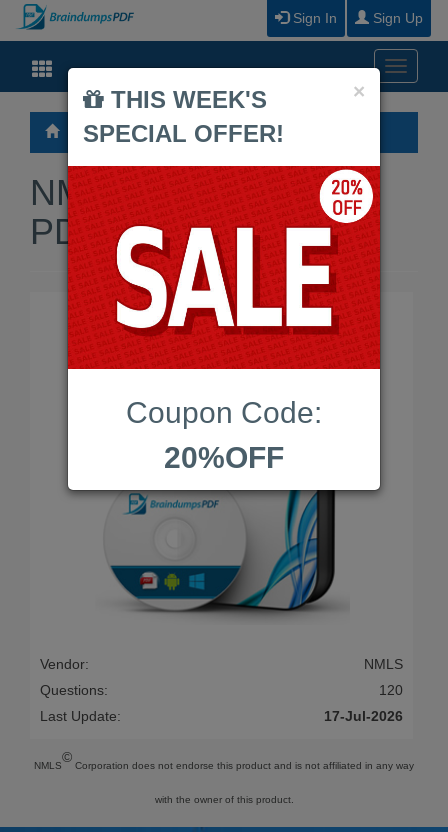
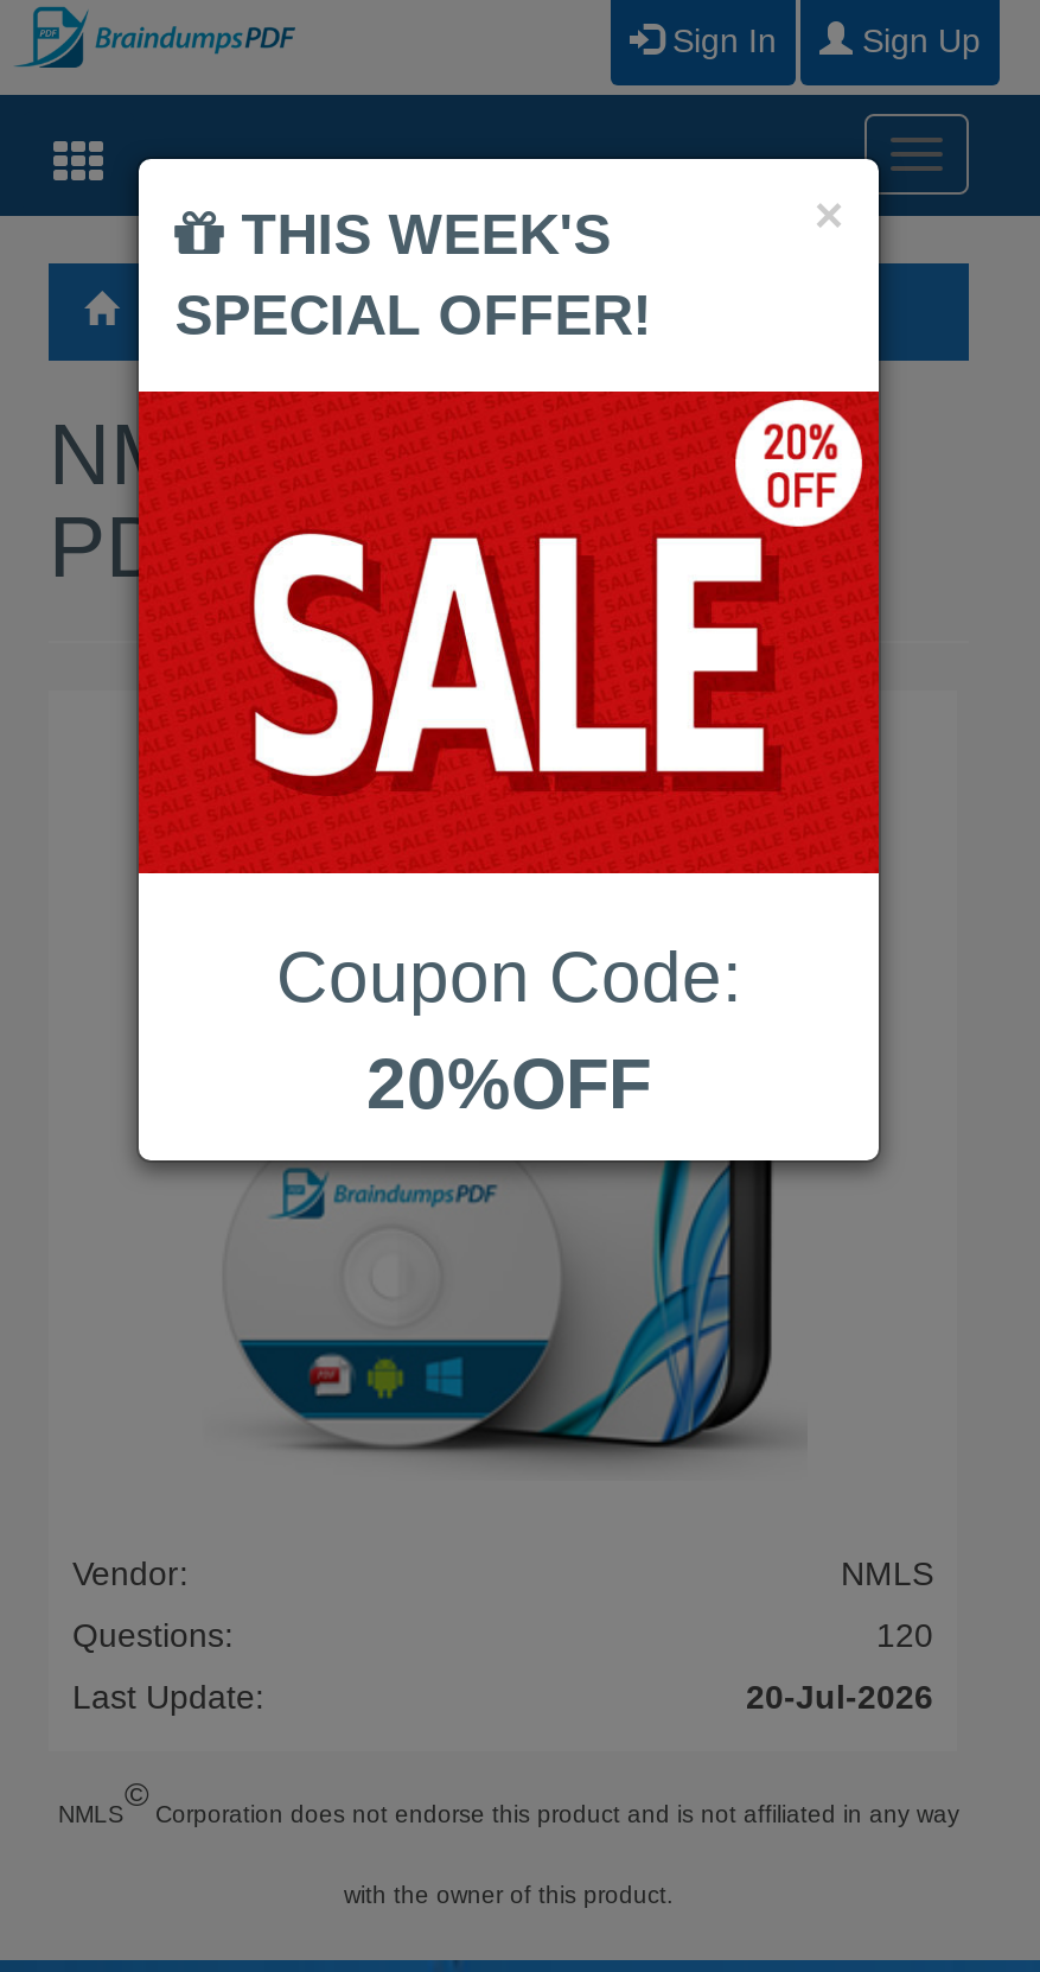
- 17-Jul-2026
+ 20-Jul-2026
